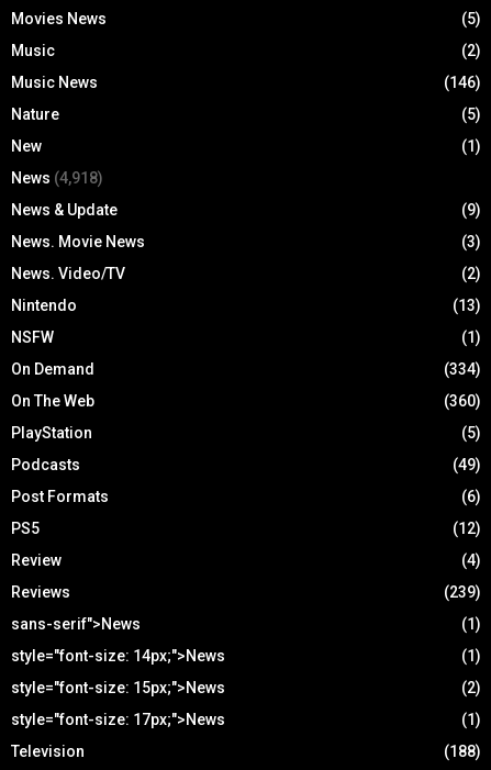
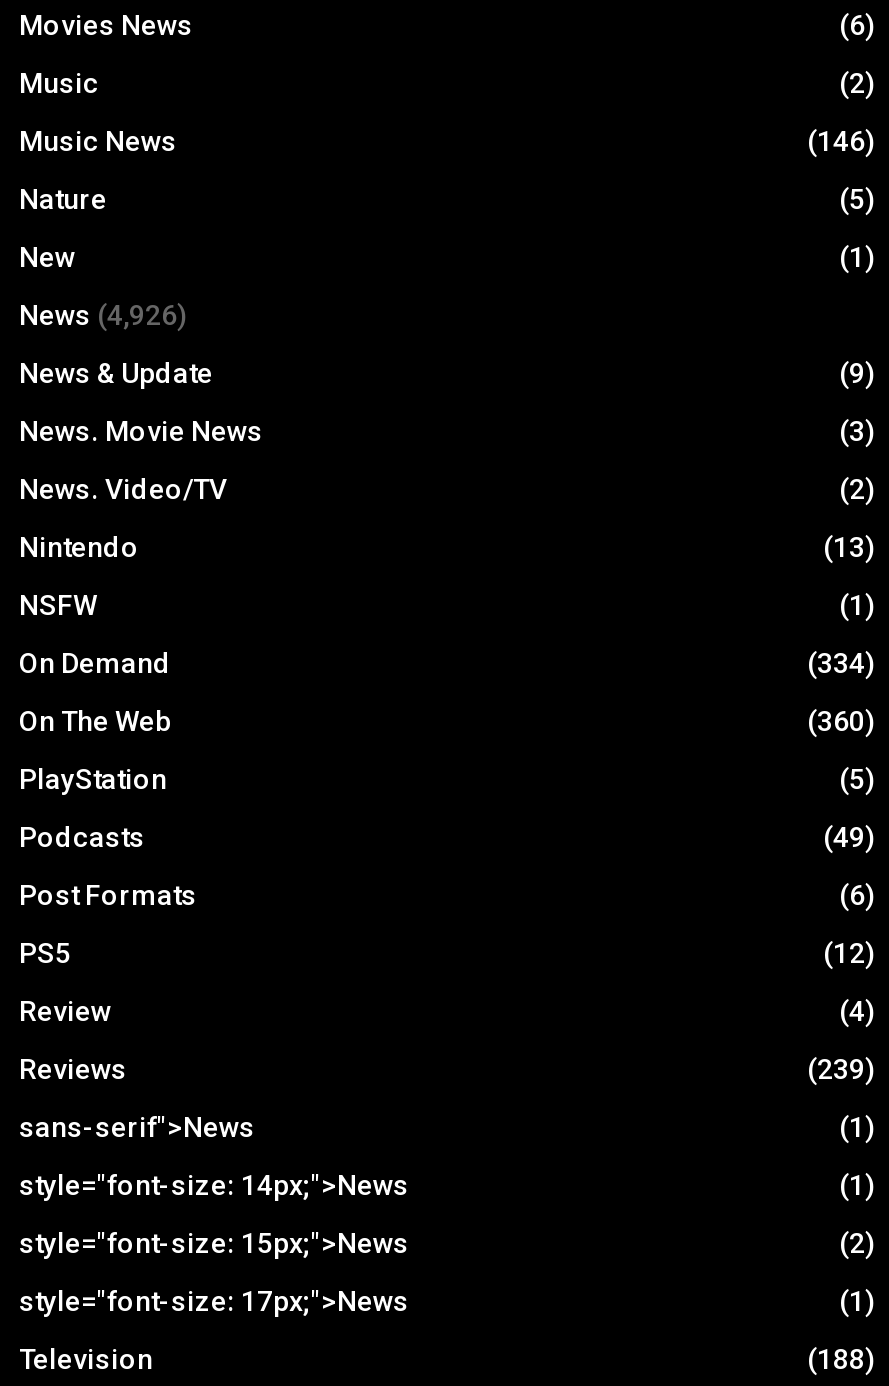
- (5)
+ (6)

- News (4,918)
+ News (4,926)
